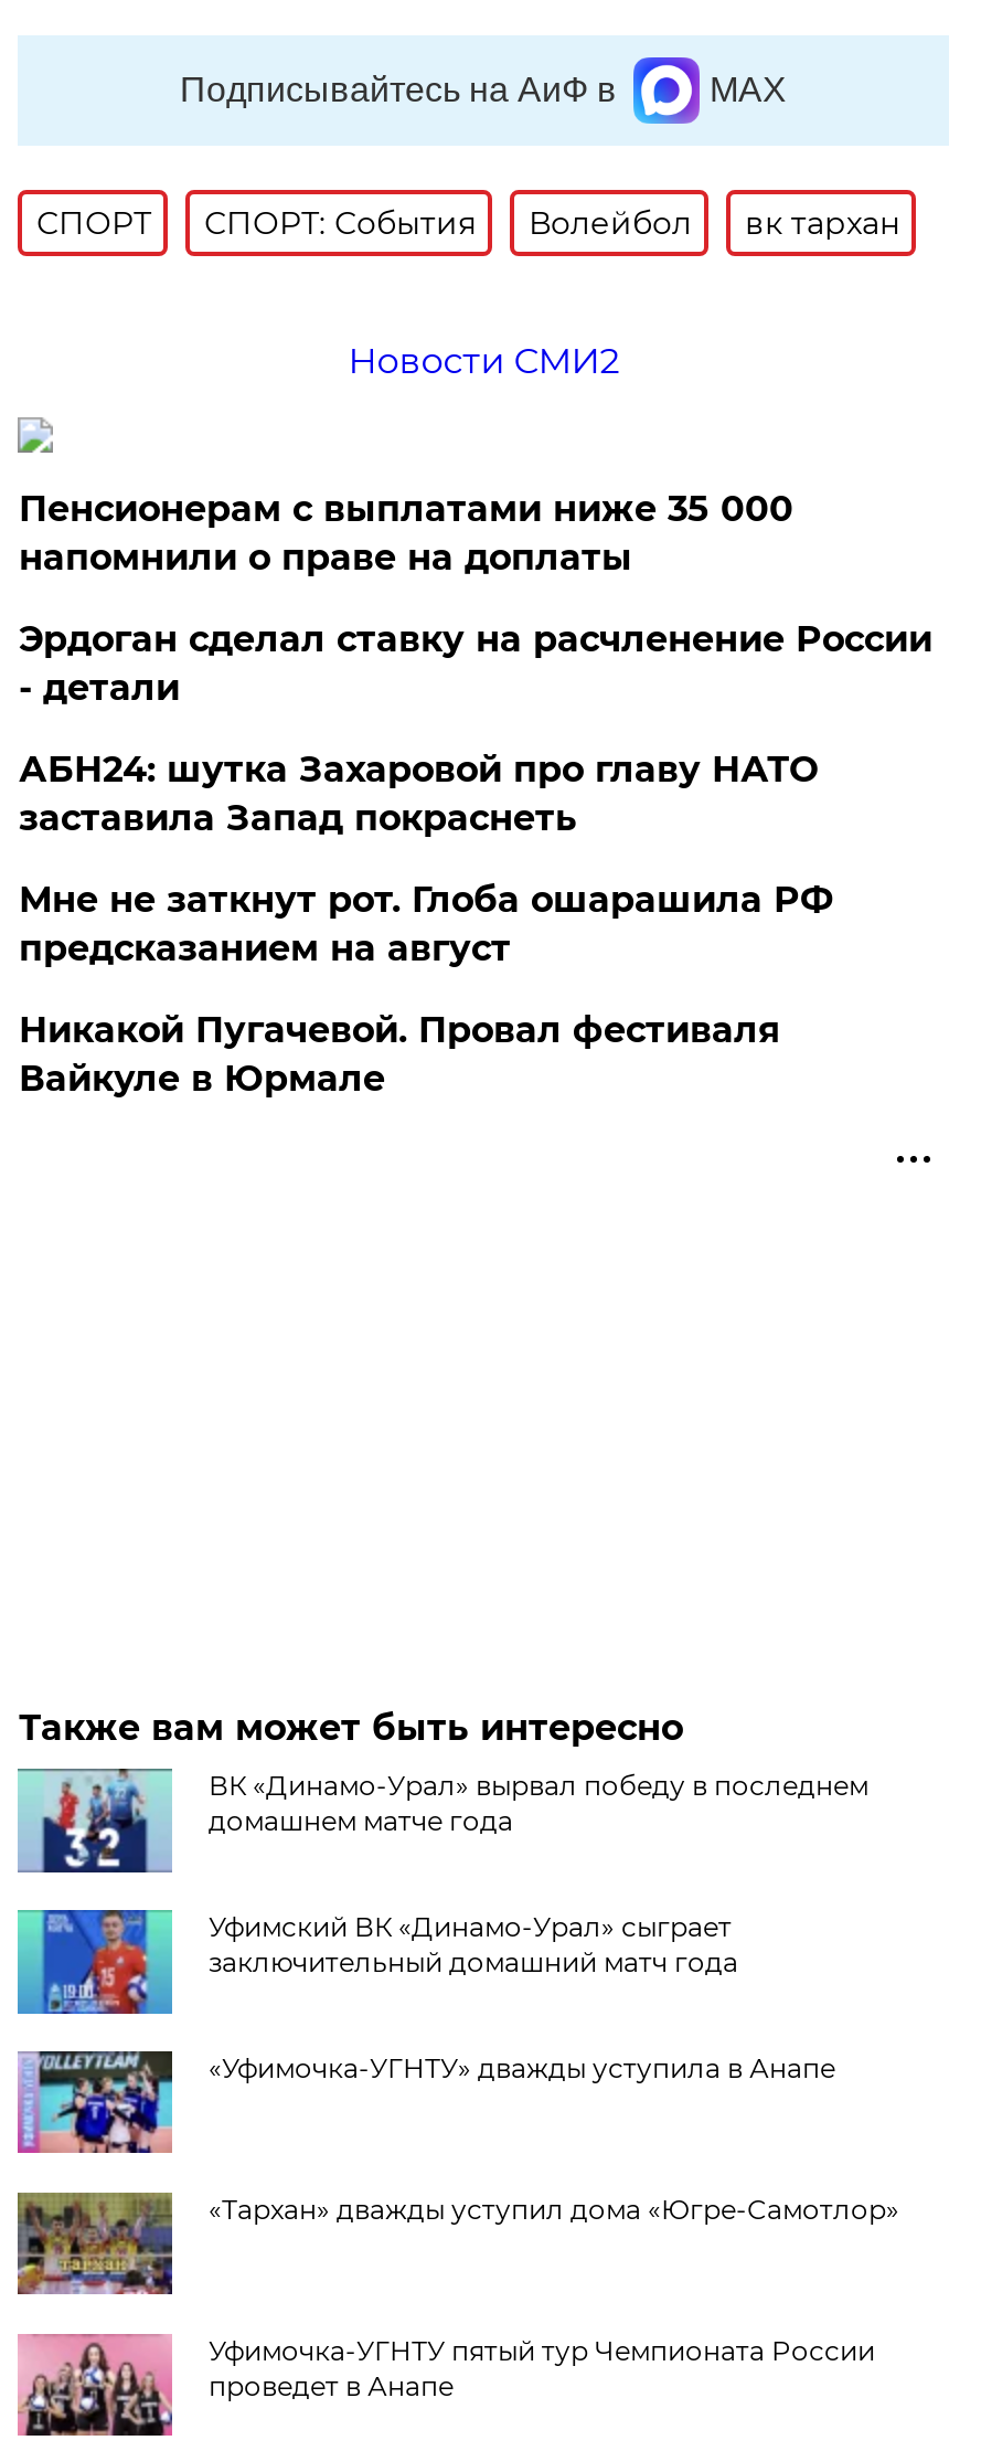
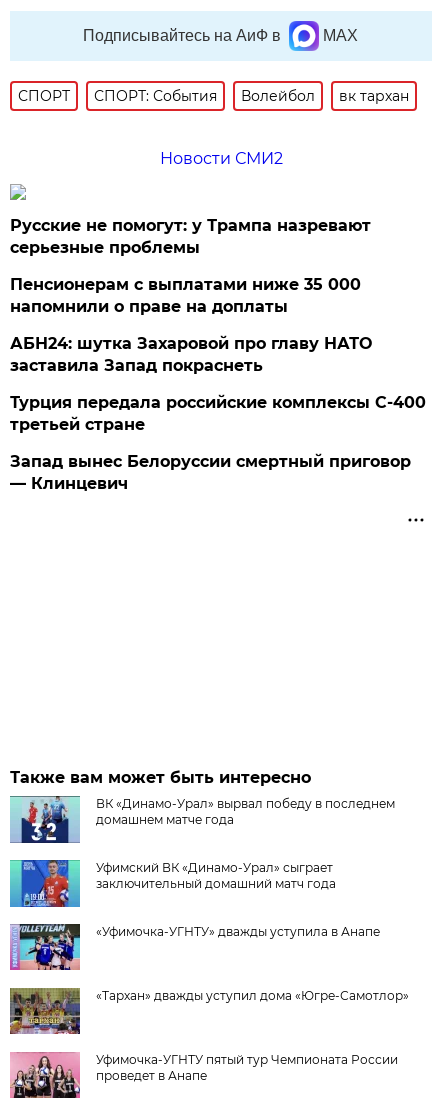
+ Русские не помогут: у Трампа назревают
+ серьезные проблемы

moved down: Пенсионерам с выплатами ниже 35 000 | напомнили о праве на доплаты

- Эрдоган сделал ставку на расчленение России
- - детали

- Мне не заткнут рот. Глоба ошарашила РФ
- предсказанием на август
+ Турция передала российские комплексы С-400
+ третьей стране

- Никакой Пугачевой. Провал фестиваля
- Вайкуле в Юрмале
+ Запад вынес Белоруссии смертный приговор
+ — Клинцевич
